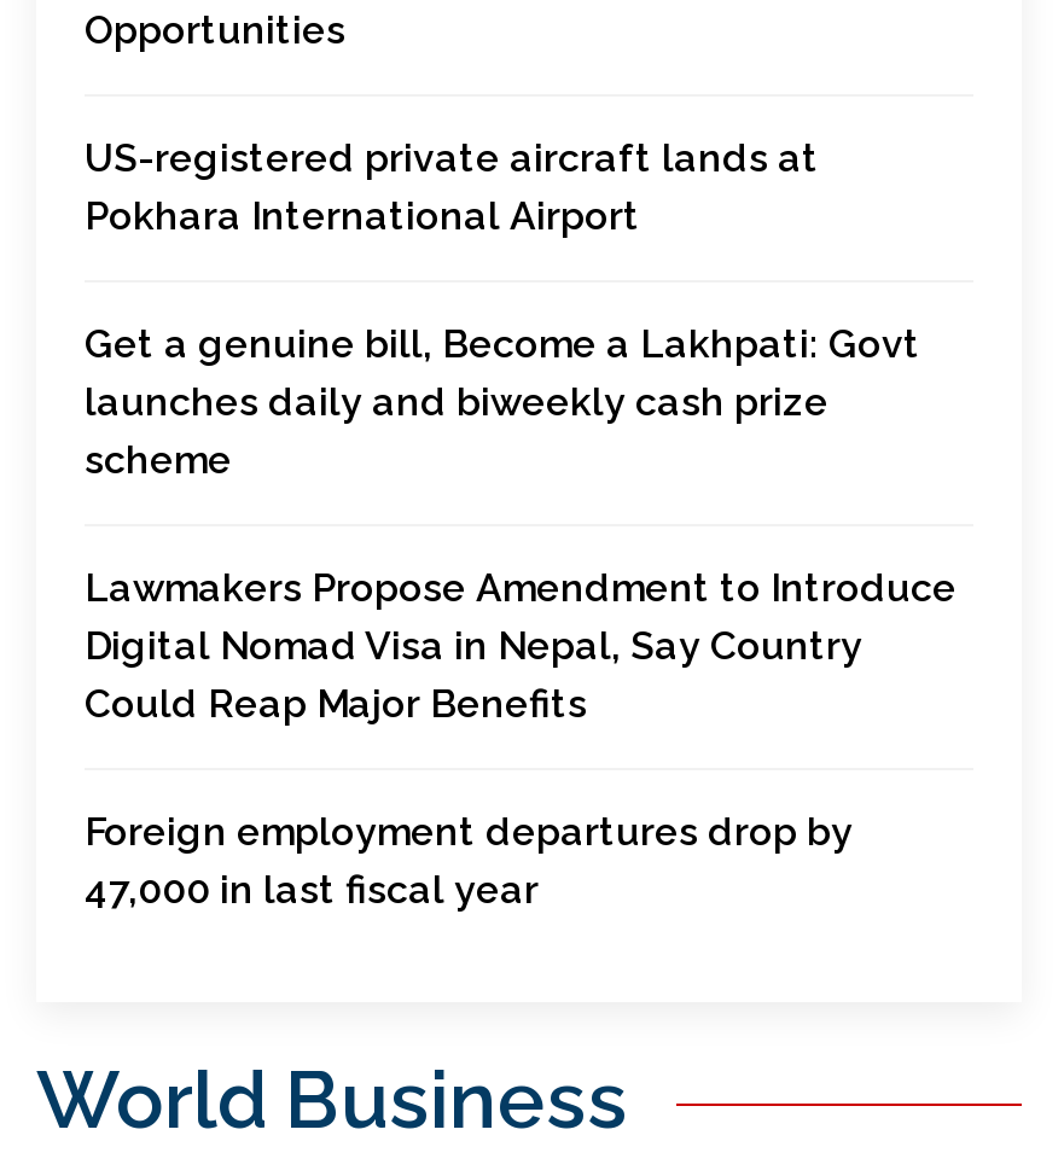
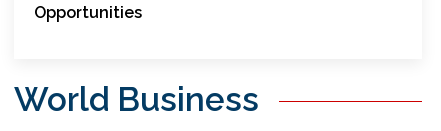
- US-registered private aircraft lands at
- Pokhara International Airport
- Get a genuine bill, Become a Lakhpati: Govt
- launches daily and biweekly cash prize
- scheme
- Lawmakers Propose Amendment to Introduce
- Digital Nomad Visa in Nepal, Say Country
- Could Reap Major Benefits
- Foreign employment departures drop by
- 47,000 in last fiscal year
